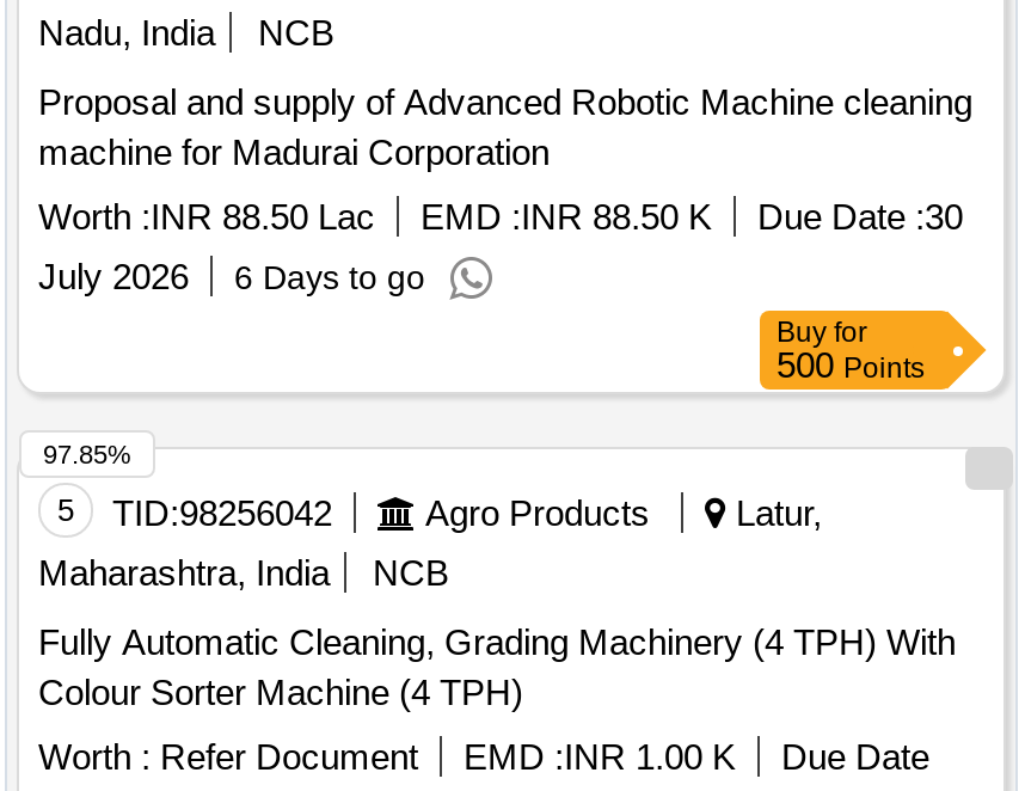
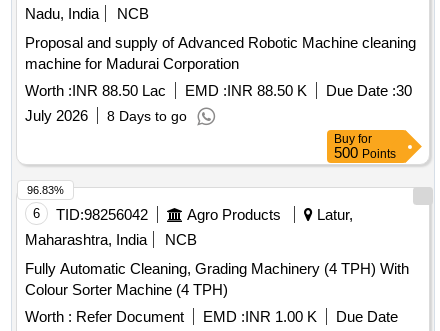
- July 2026 6 Days to go
+ July 2026 8 Days to go

- 97.85%
+ 96.83%

- 5 TID:98256042
+ 6 TID:98256042
